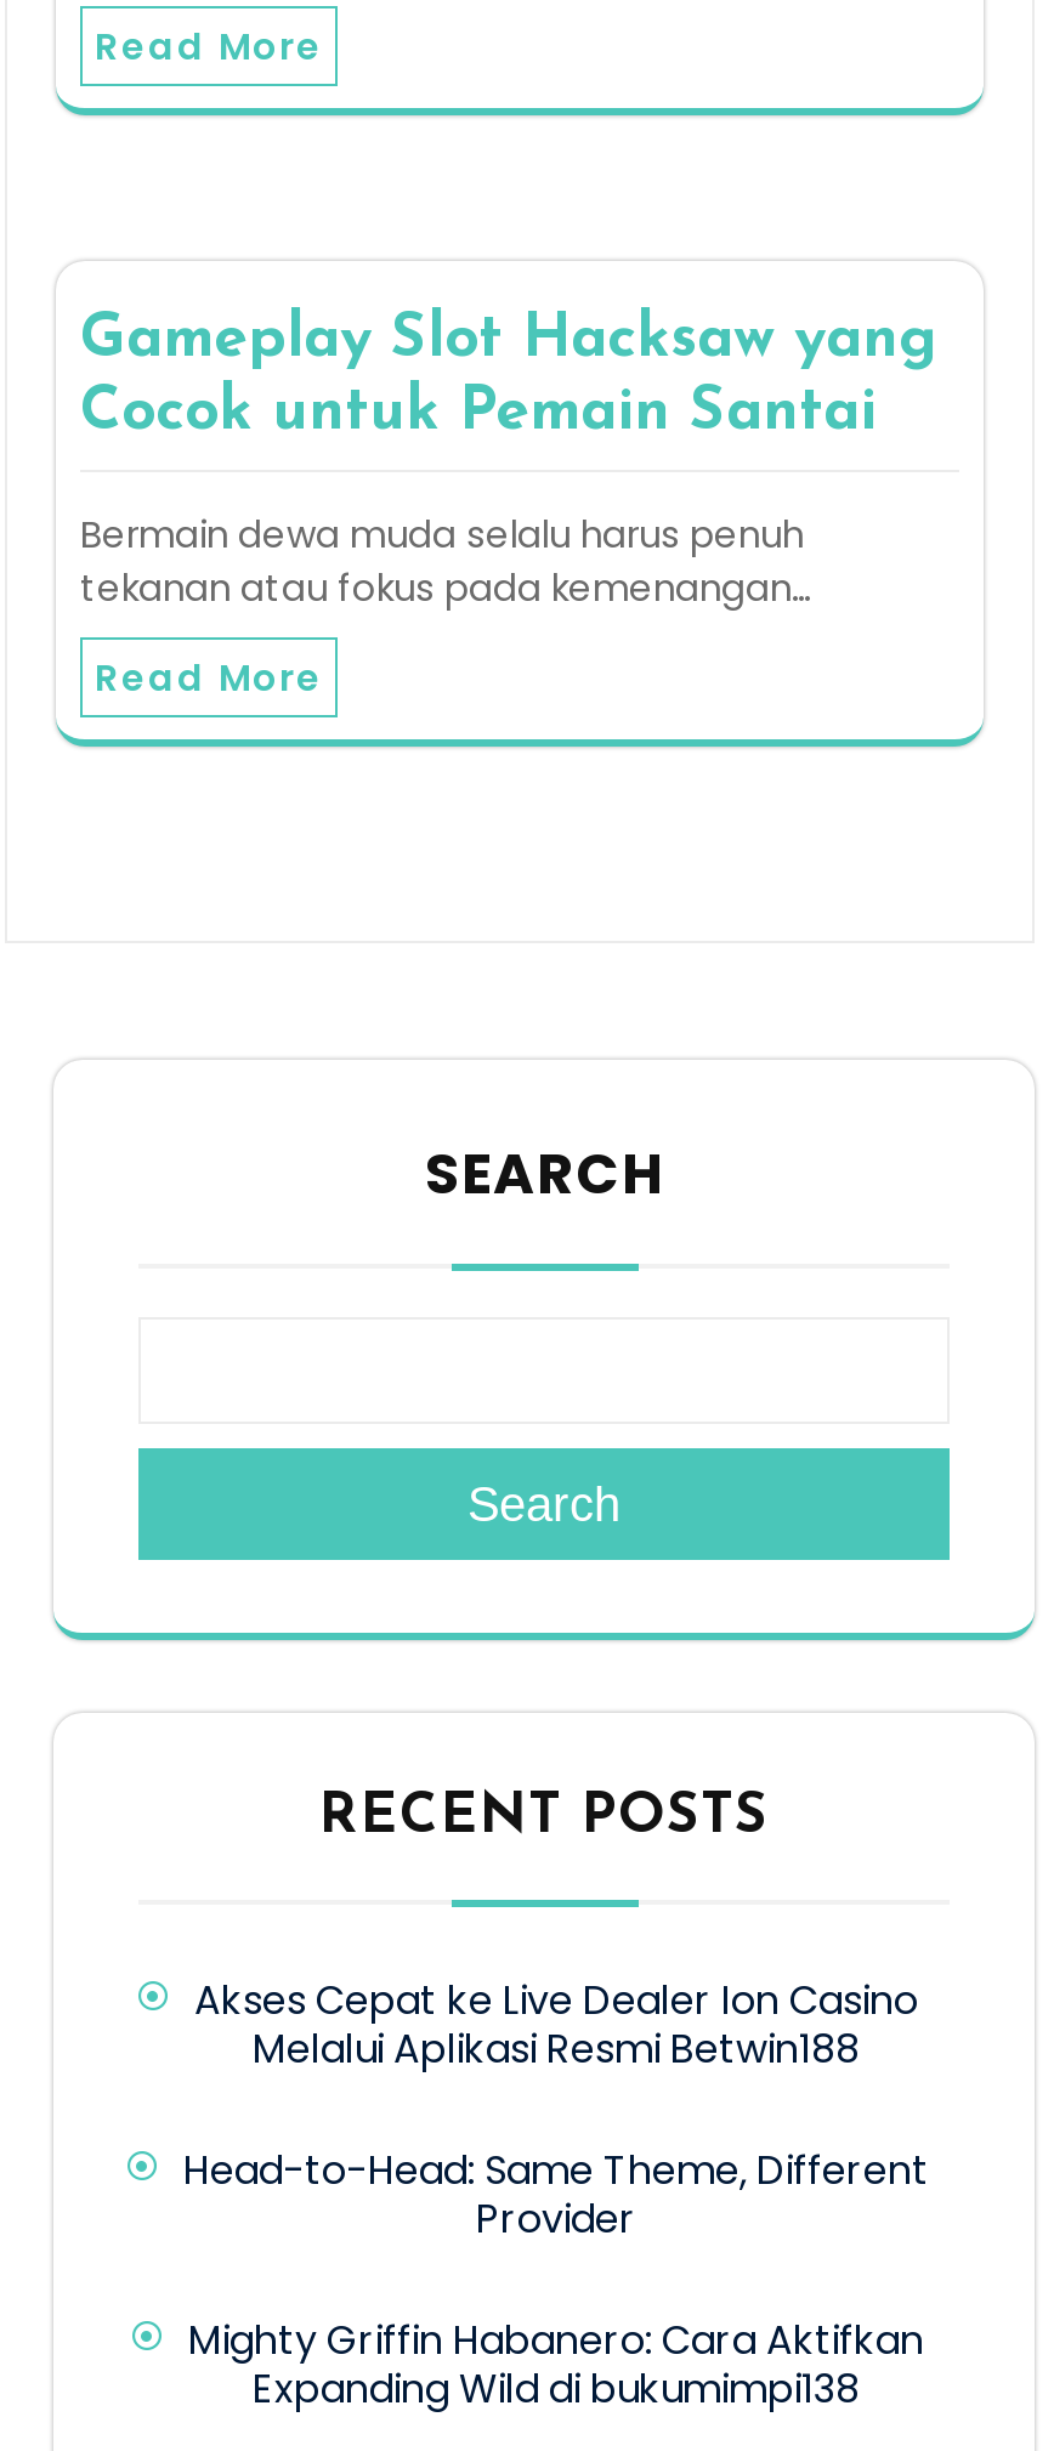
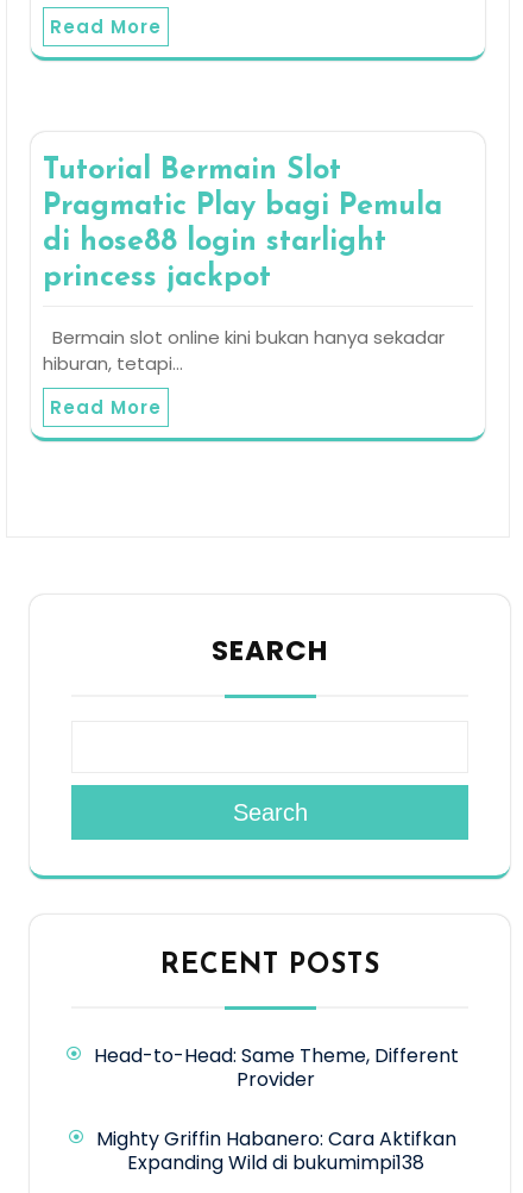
- Gameplay Slot Hacksaw yang
- Cocok untuk Pemain Santai
+ Tutorial Bermain Slot
+ Pragmatic Play bagi Pemula
+ di hose88 login starlight
+ princess jackpot

- Bermain dewa muda selalu harus penuh
- tekanan atau fokus pada kemenangan…
+ Bermain slot online kini bukan hanya sekadar
+ hiburan, tetapi…

moved down: Read More | SEARCH | Search | RECENT POSTS

- Akses Cepat ke Live Dealer Ion Casino
- Melalui Aplikasi Resmi Betwin188
